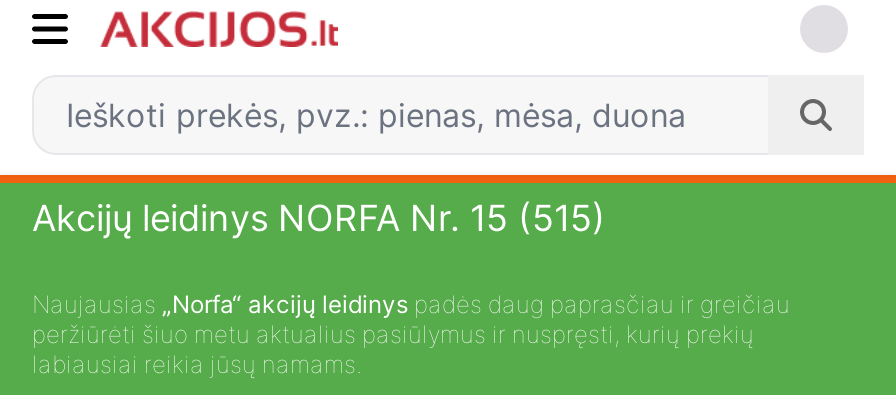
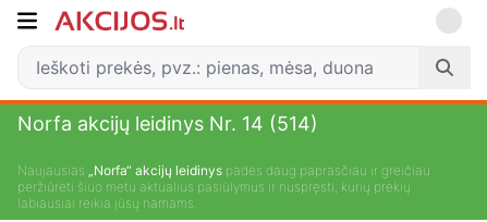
- Akcijų leidinys NORFA Nr. 15 (515)
+ Norfa akcijų leidinys Nr. 14 (514)
